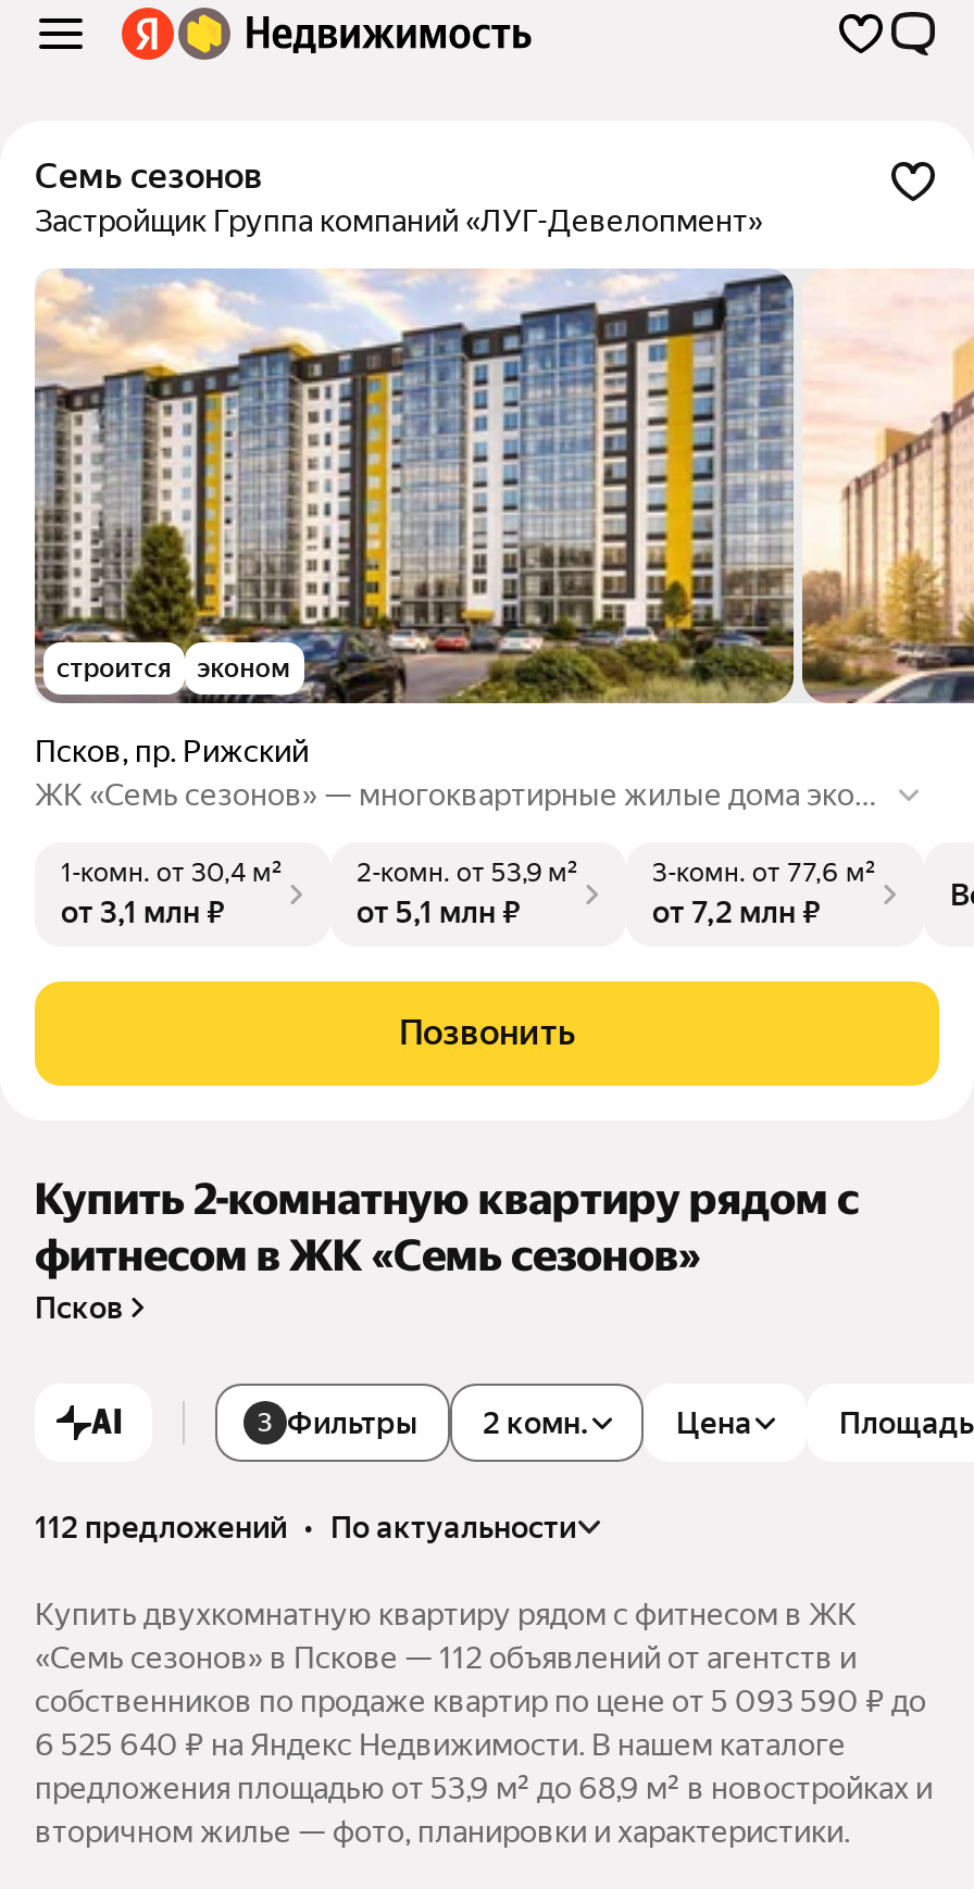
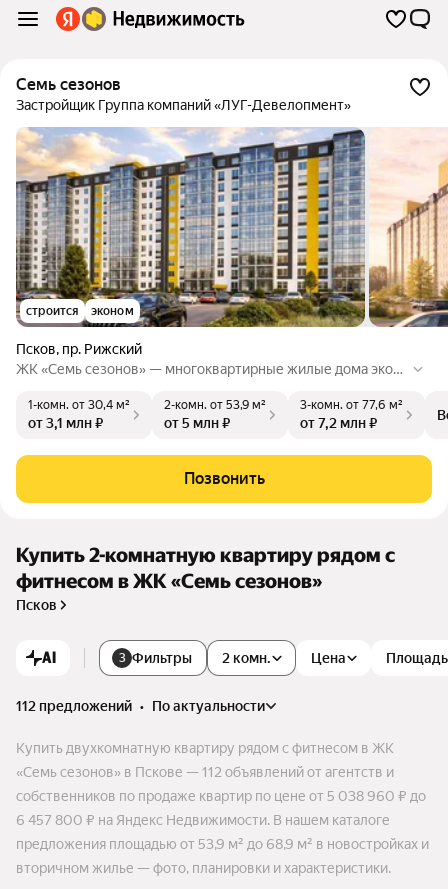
- от 5,1 млн ₽
+ от 5 млн ₽

- собственников по продаже квартир по цене от 5 093 590 ₽ до
+ собственников по продаже квартир по цене от 5 038 960 ₽ до

- 6 525 640 ₽ на Яндекс Недвижимости. В нашем каталоге
+ 6 457 800 ₽ на Яндекс Недвижимости. В нашем каталоге
